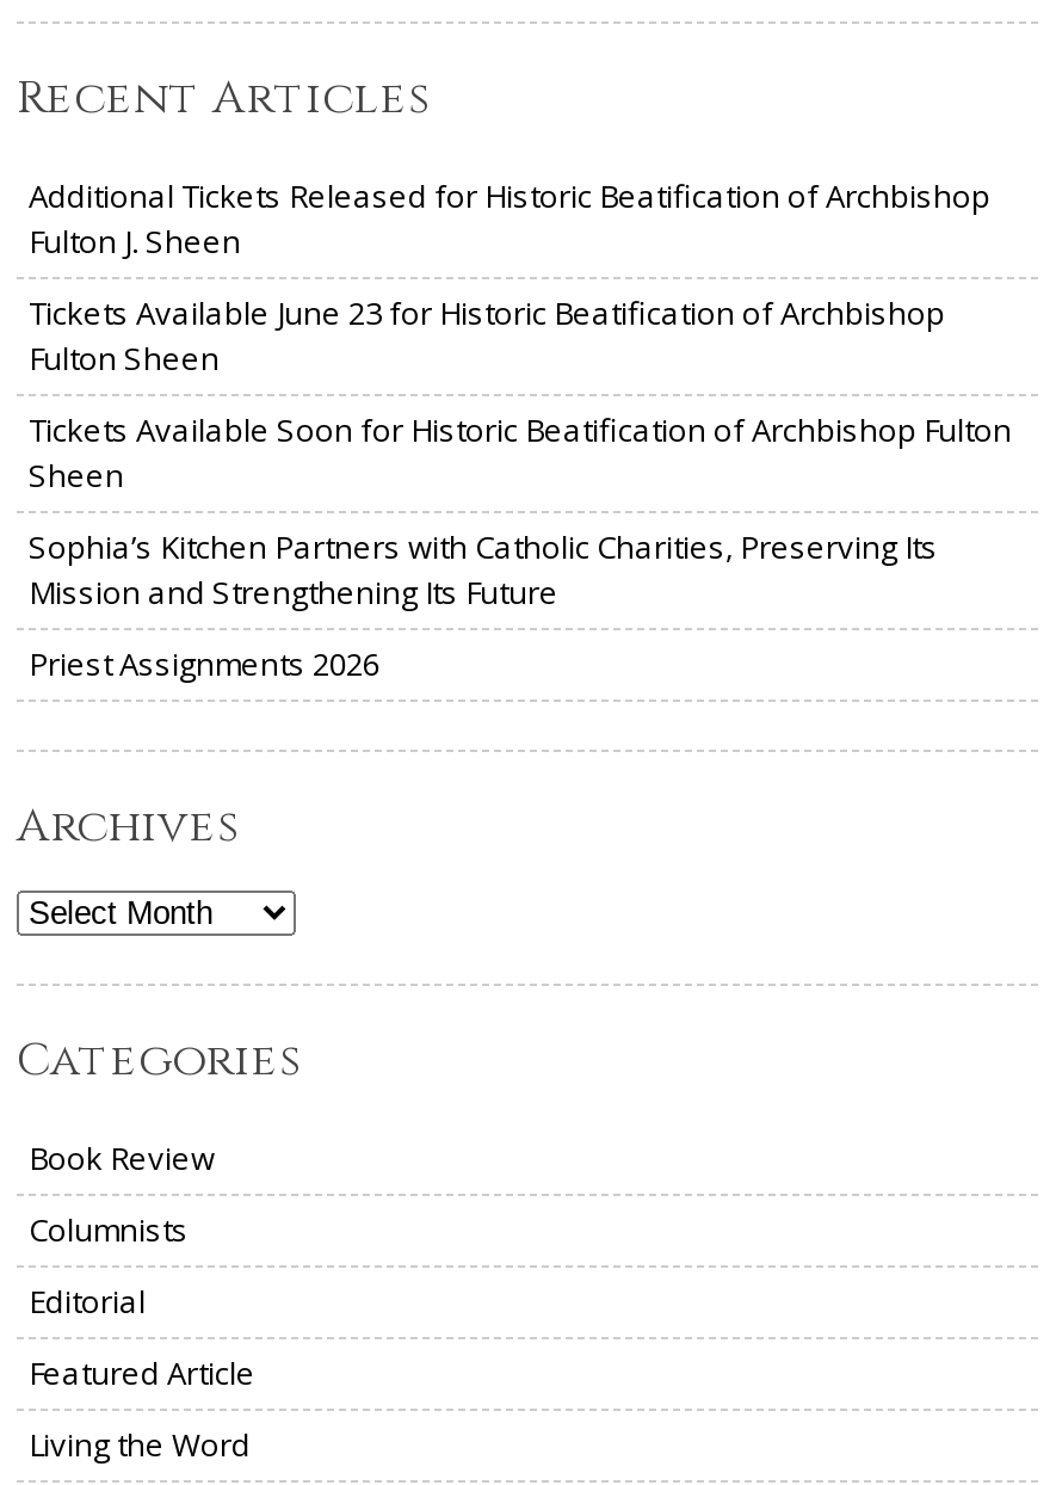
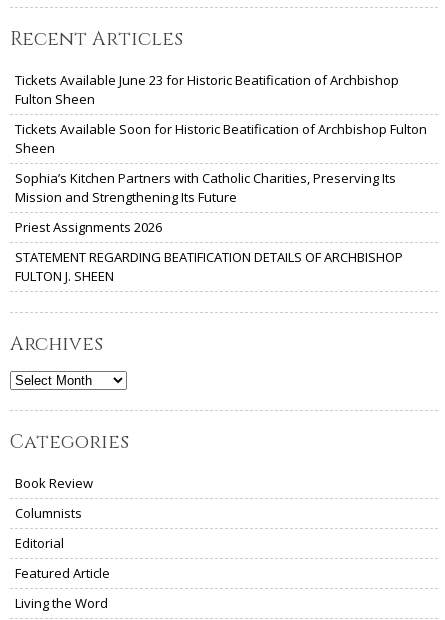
- Additional Tickets Released for Historic Beatification of Archbishop
- Fulton J. Sheen

moved up: Tickets Available June 23 for Historic Beatification of Archbishop | Fulton Sheen | Tickets Available Soon for Historic Beatification of Archbishop Fulton | Sheen | Sophia’s Kitchen Partners with Catholic Charities, Preserving Its | Mission and Strengthening Its Future | Priest Assignments 2026

+ STATEMENT REGARDING BEATIFICATION DETAILS OF ARCHBISHOP
+ FULTON J. SHEEN
